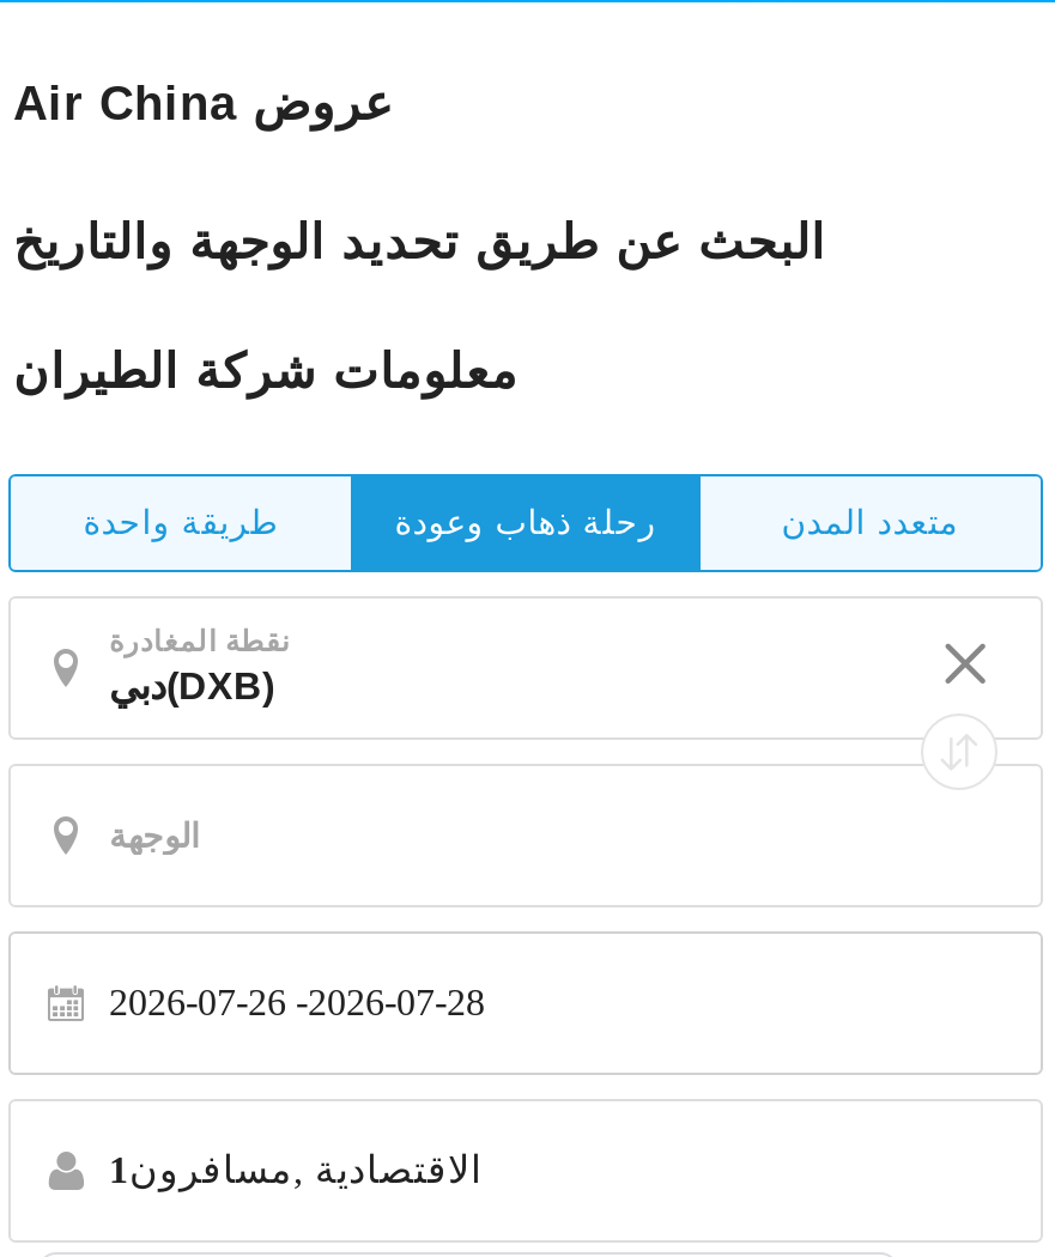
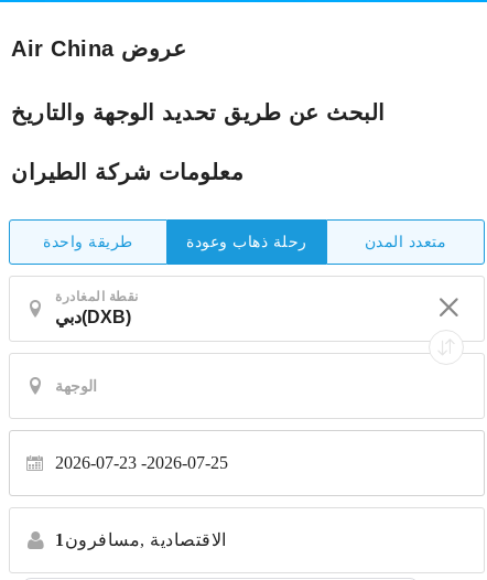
- 2026-07-26 -2026-07-28
+ 2026-07-23 -2026-07-25
